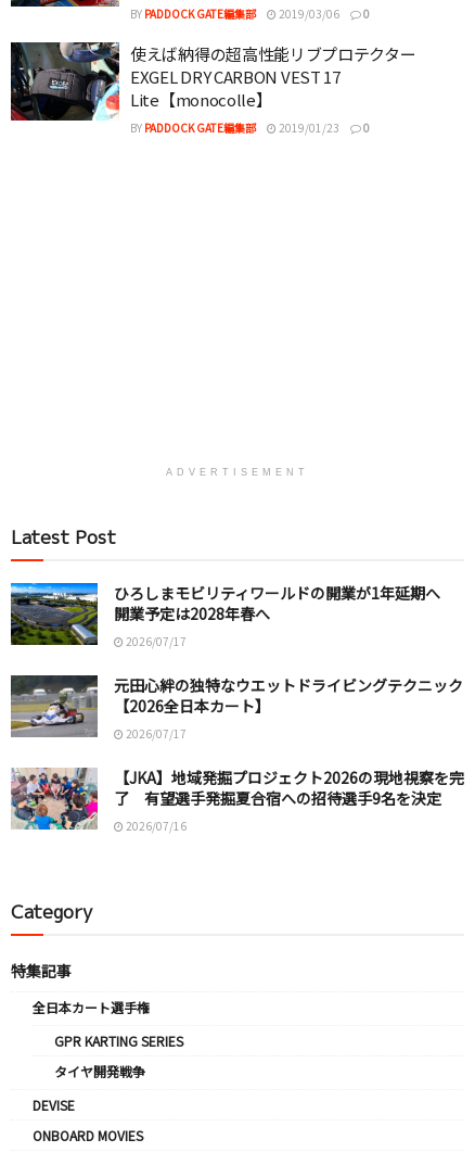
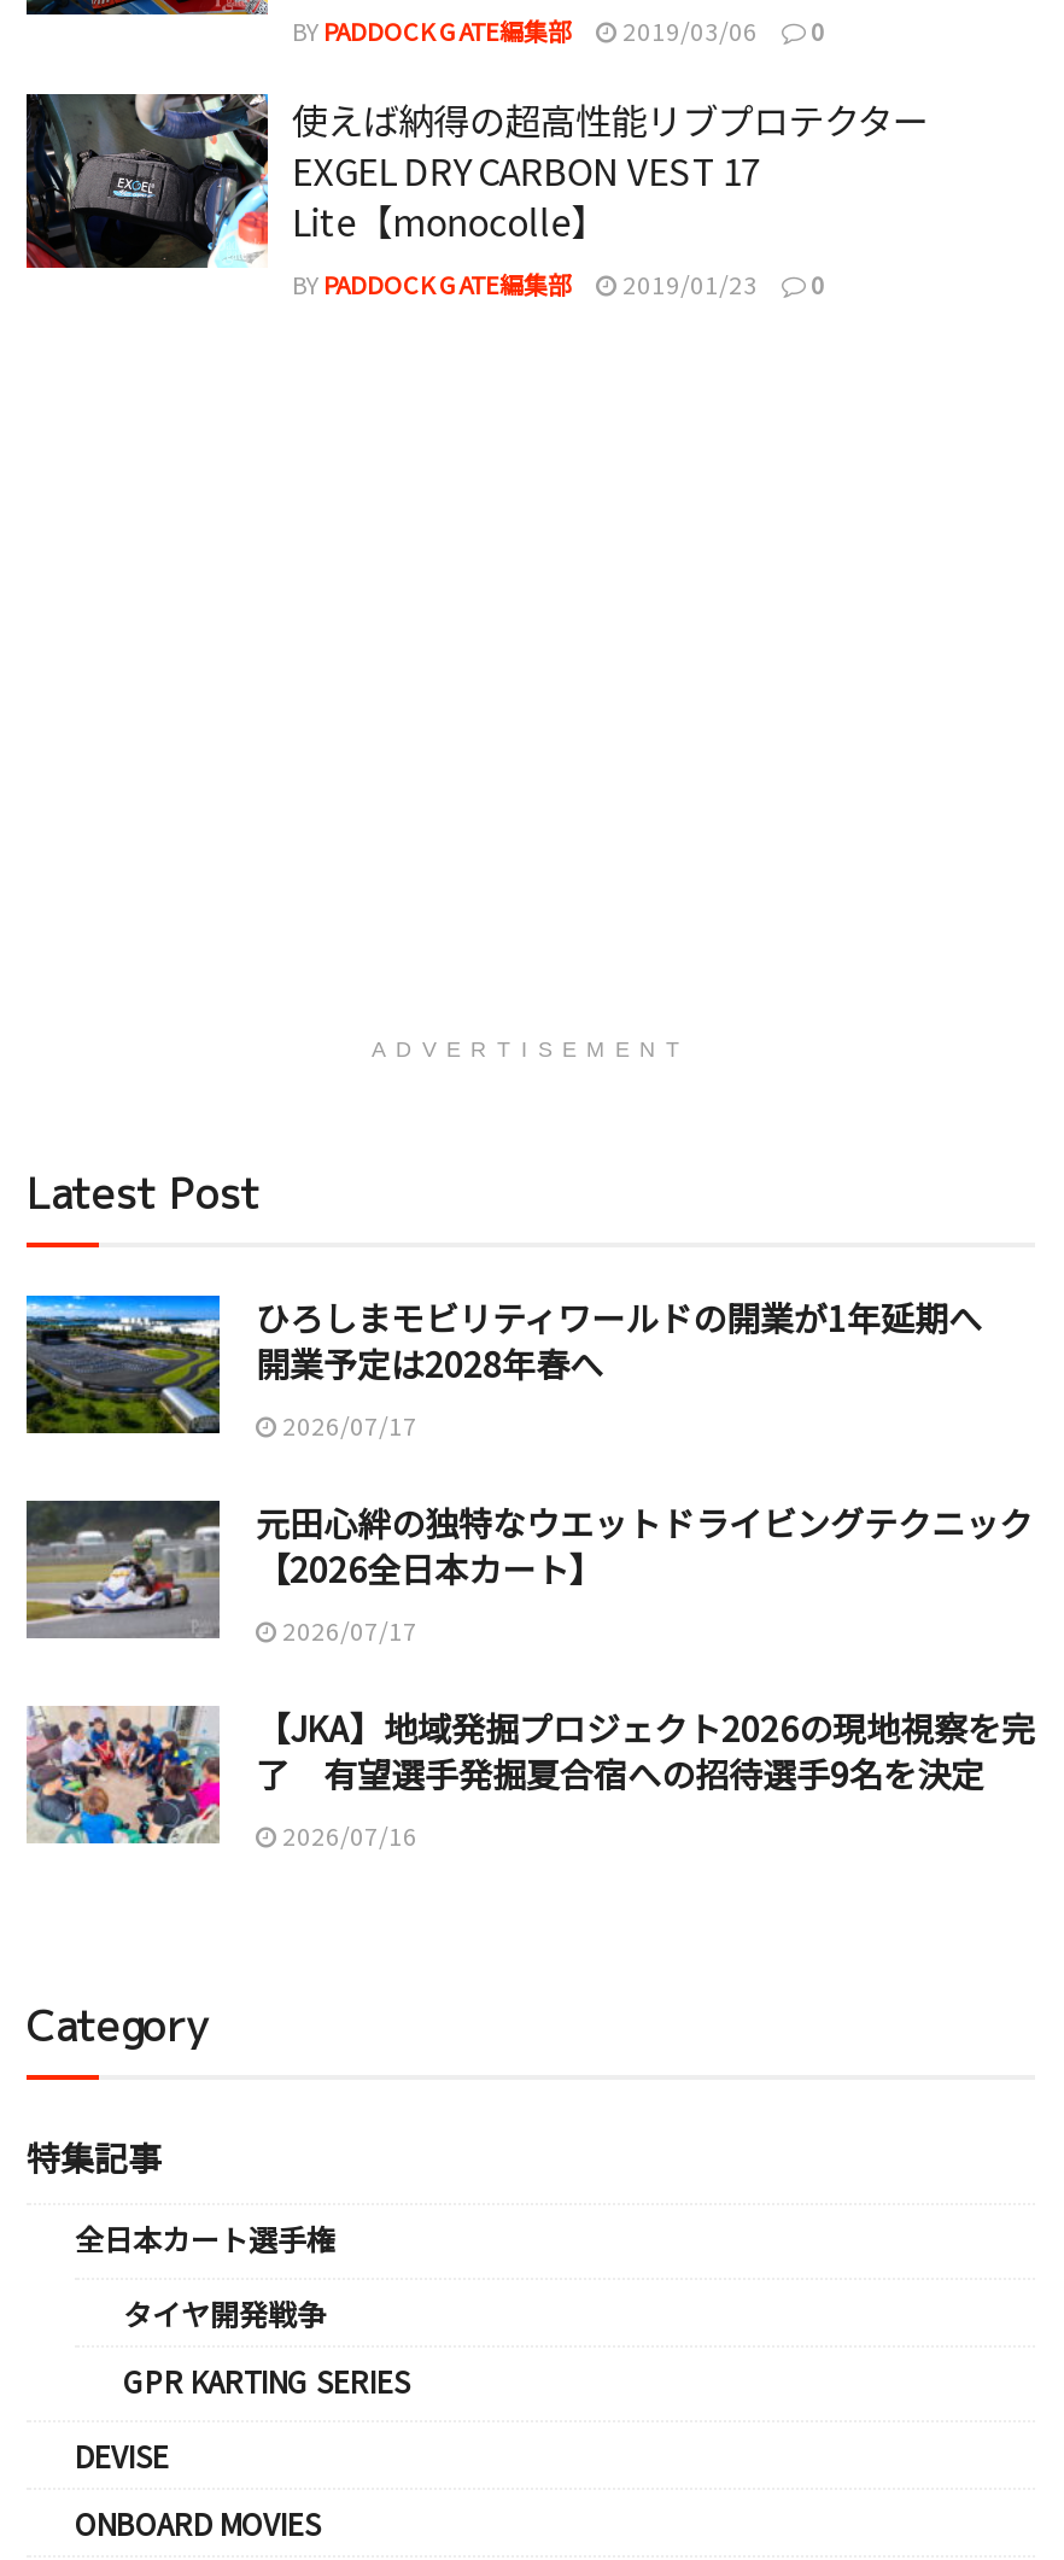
moved down: GPR KARTING SERIES

moved up: タイヤ開発戦争
